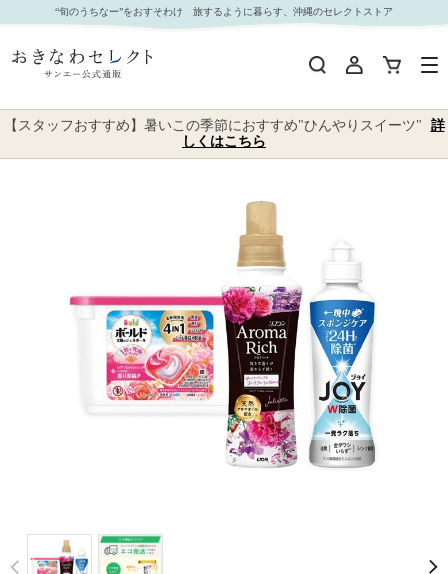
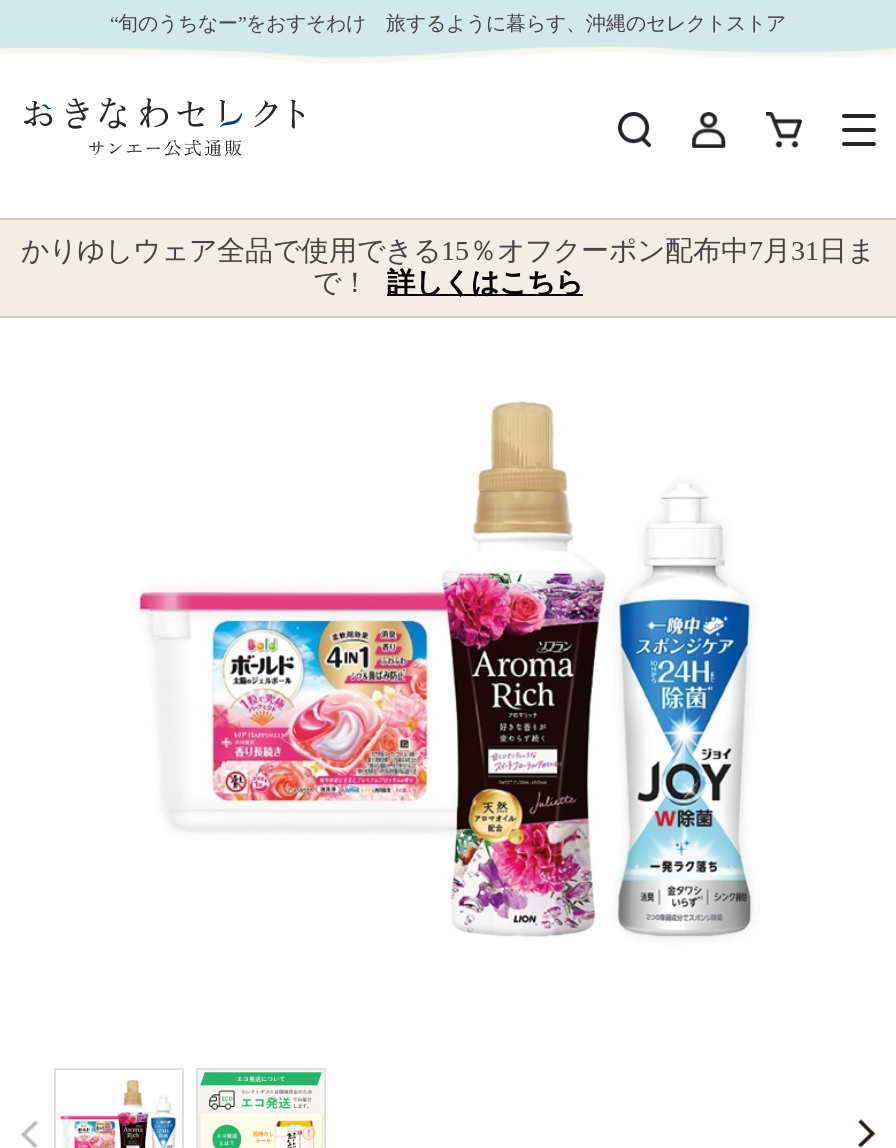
- 【スタッフおすすめ】暑いこの季節におすすめ"ひんやりスイーツ" 詳
- しくはこちら
+ かりゆしウェア全品で使用できる15％オフクーポン配布中7月31日ま
+ で！ 詳しくはこちら
